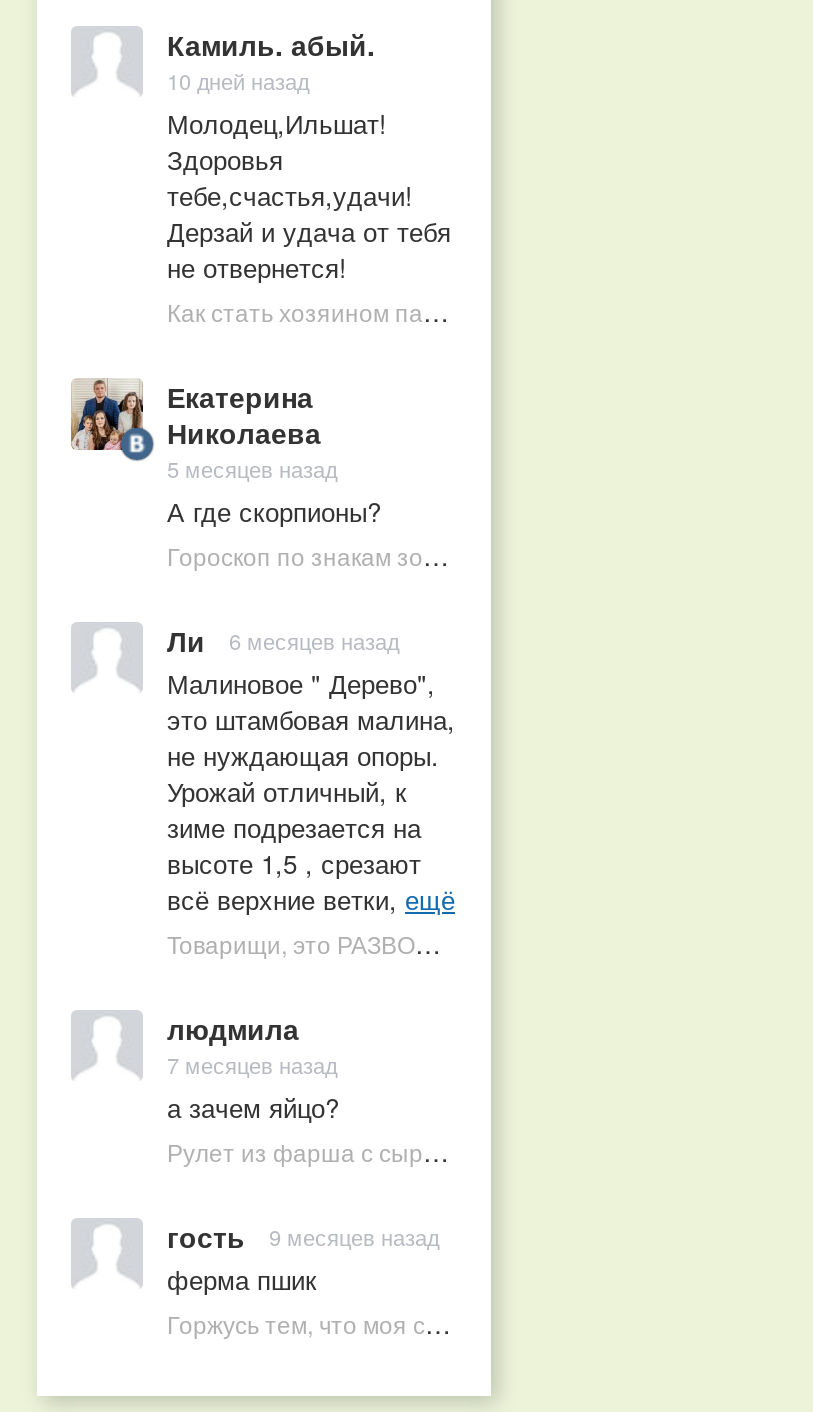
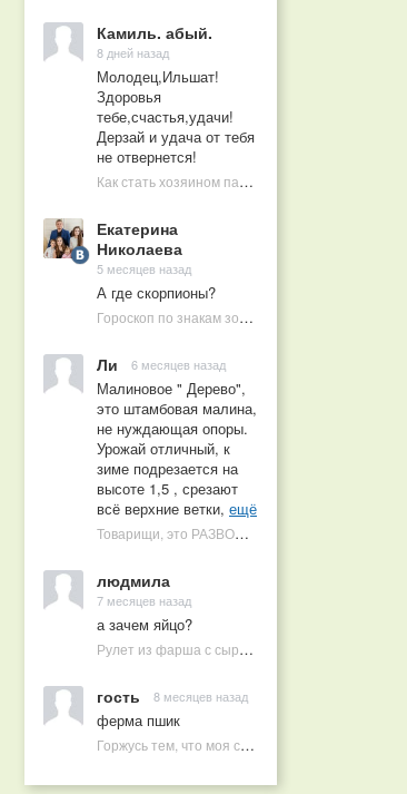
- 10 дней назад
+ 8 дней назад

- 9 месяцев назад
+ 8 месяцев назад
